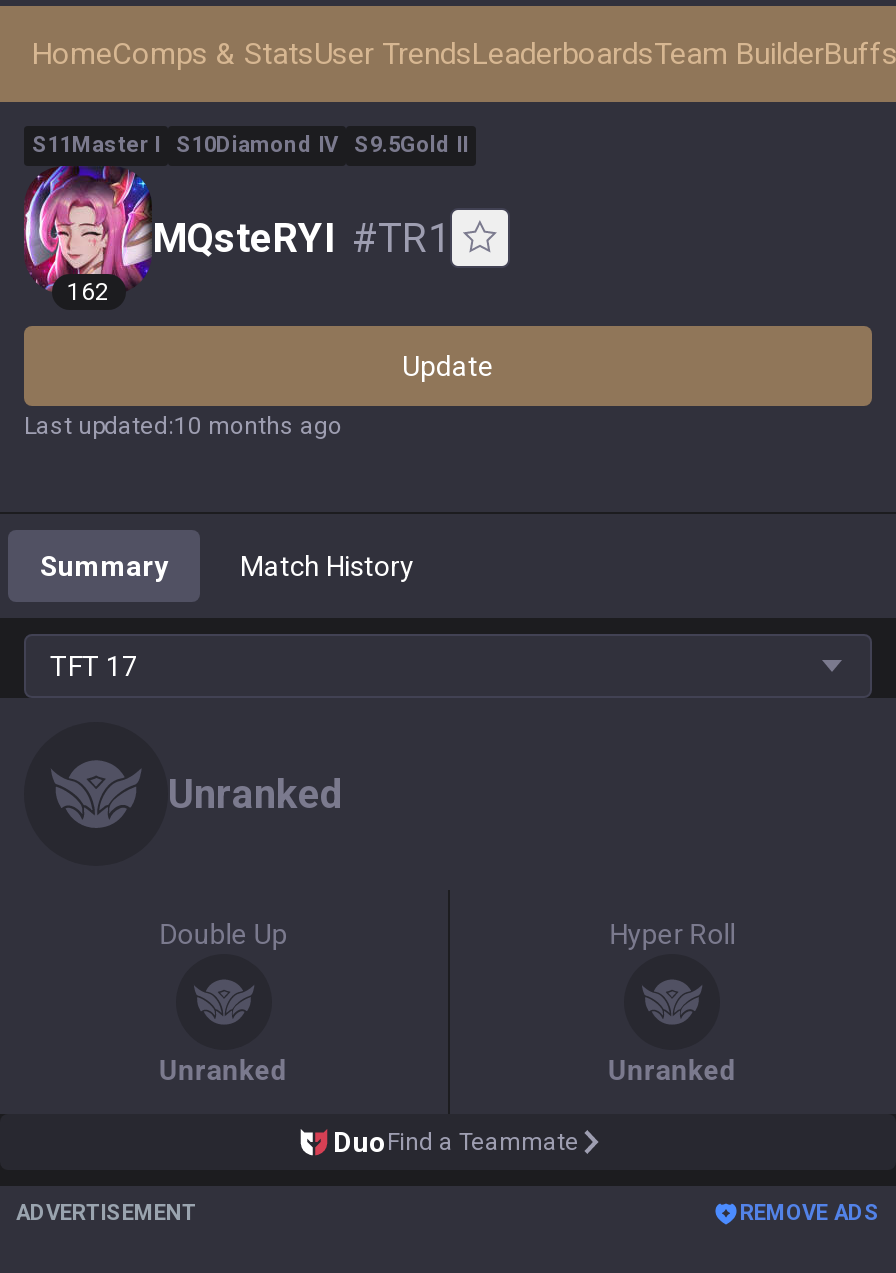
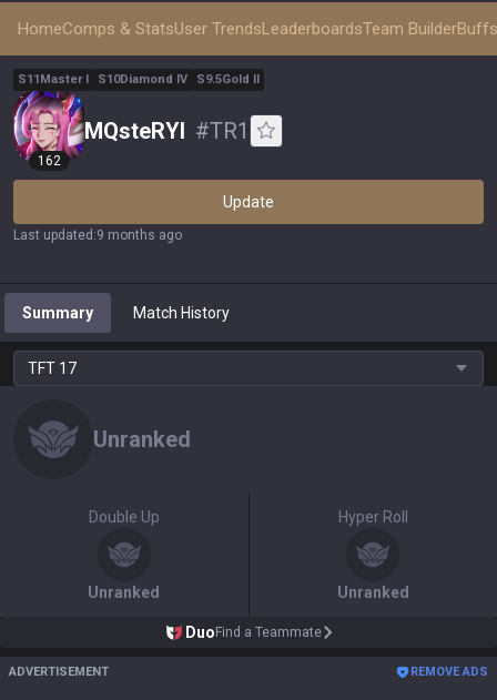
- Last updated:10 months ago
+ Last updated:9 months ago
